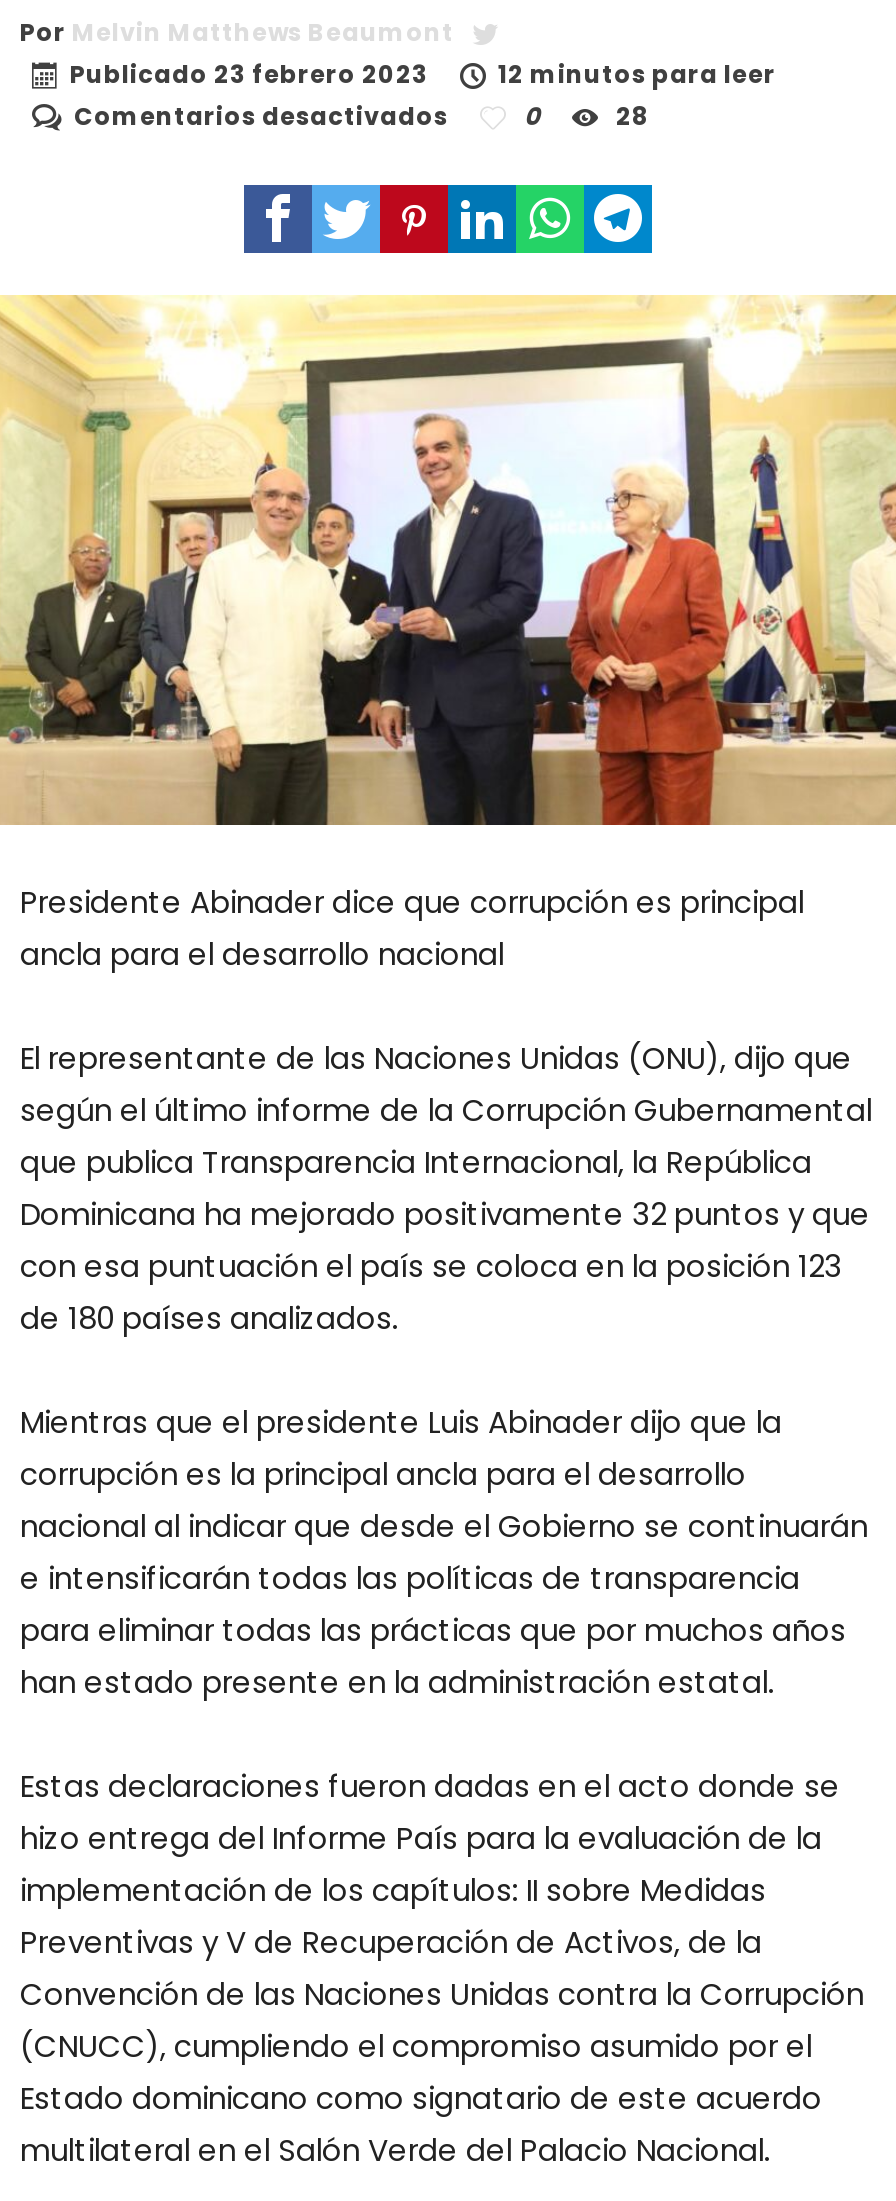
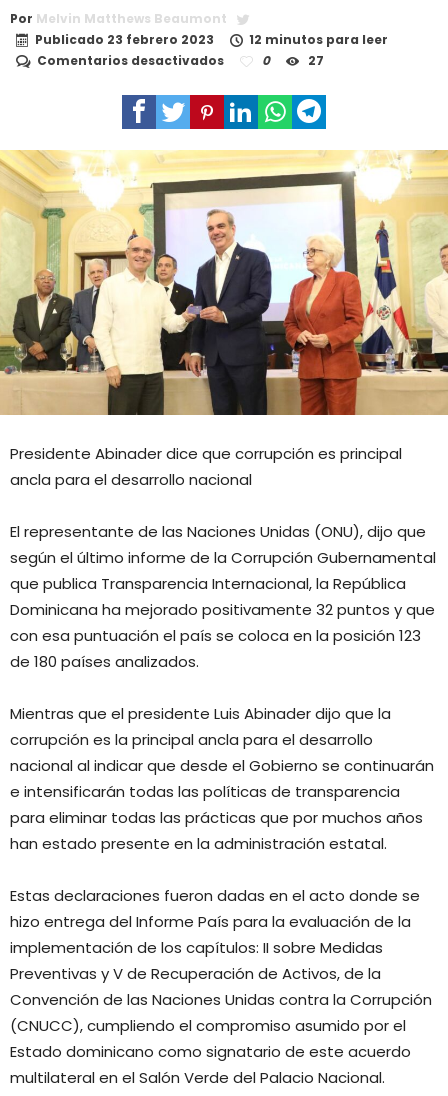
- 28
+ 27
